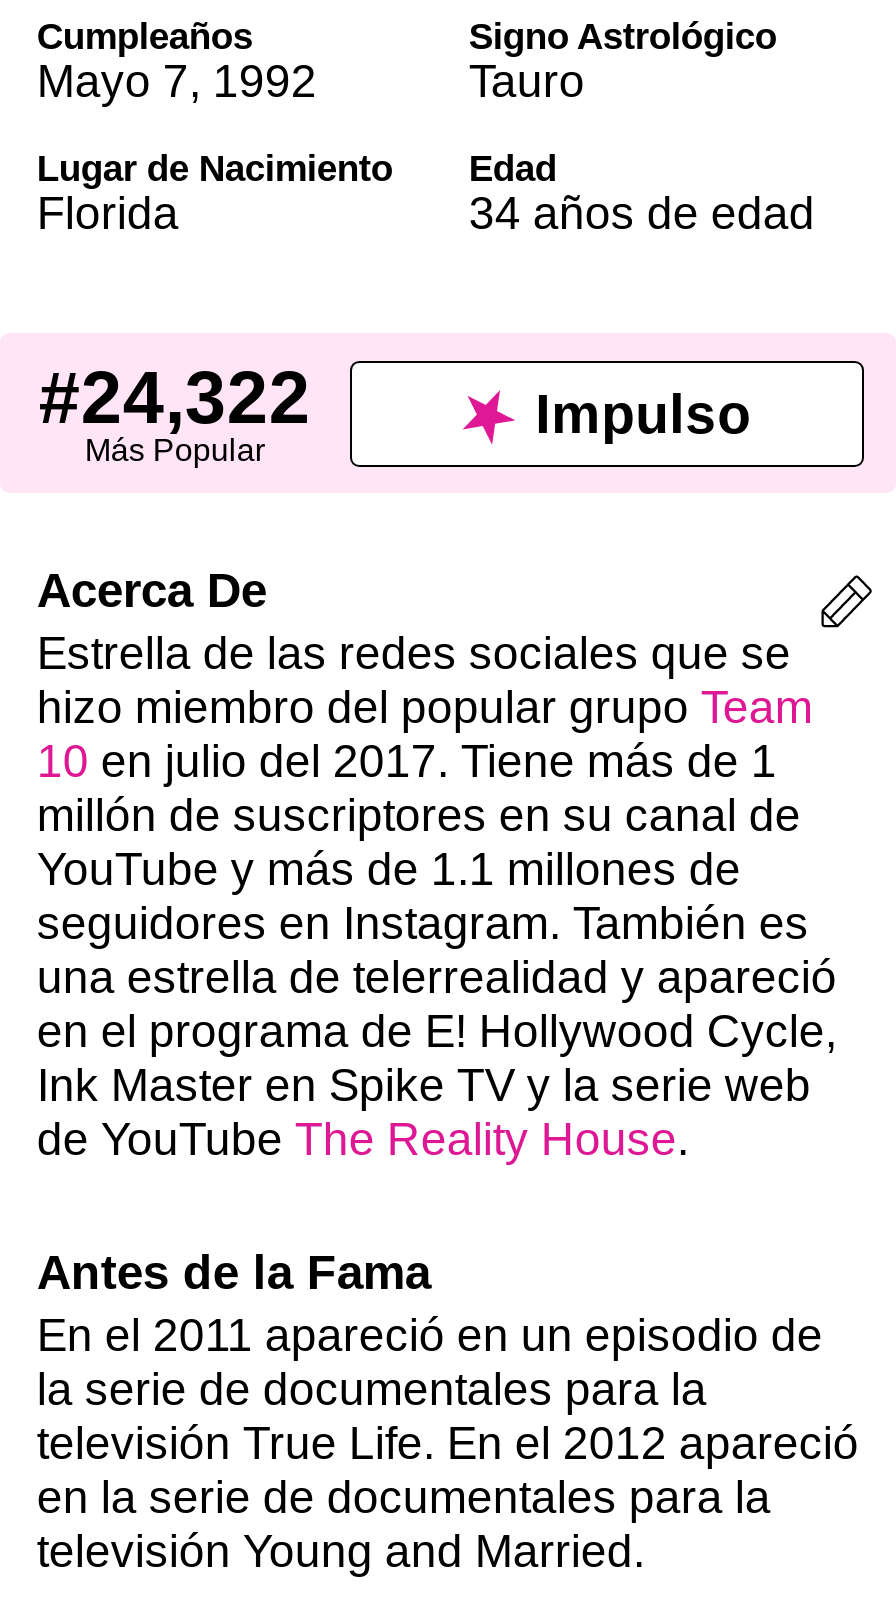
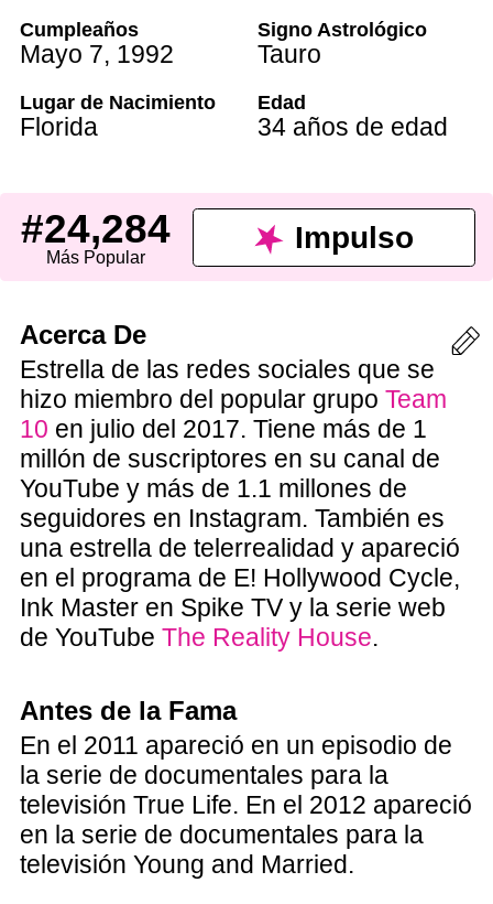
- #24,322
+ #24,284
